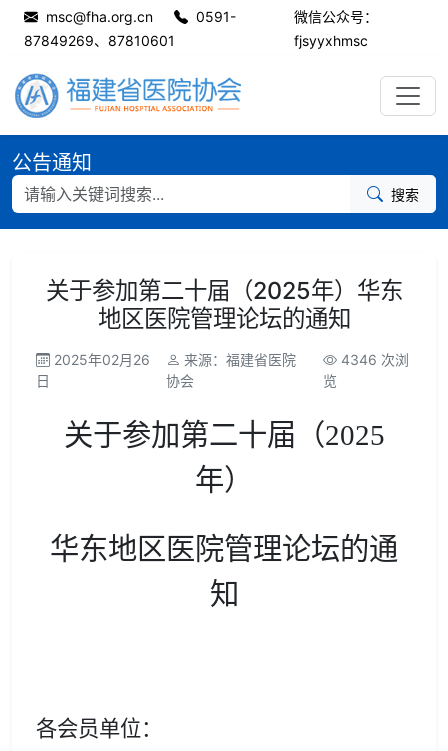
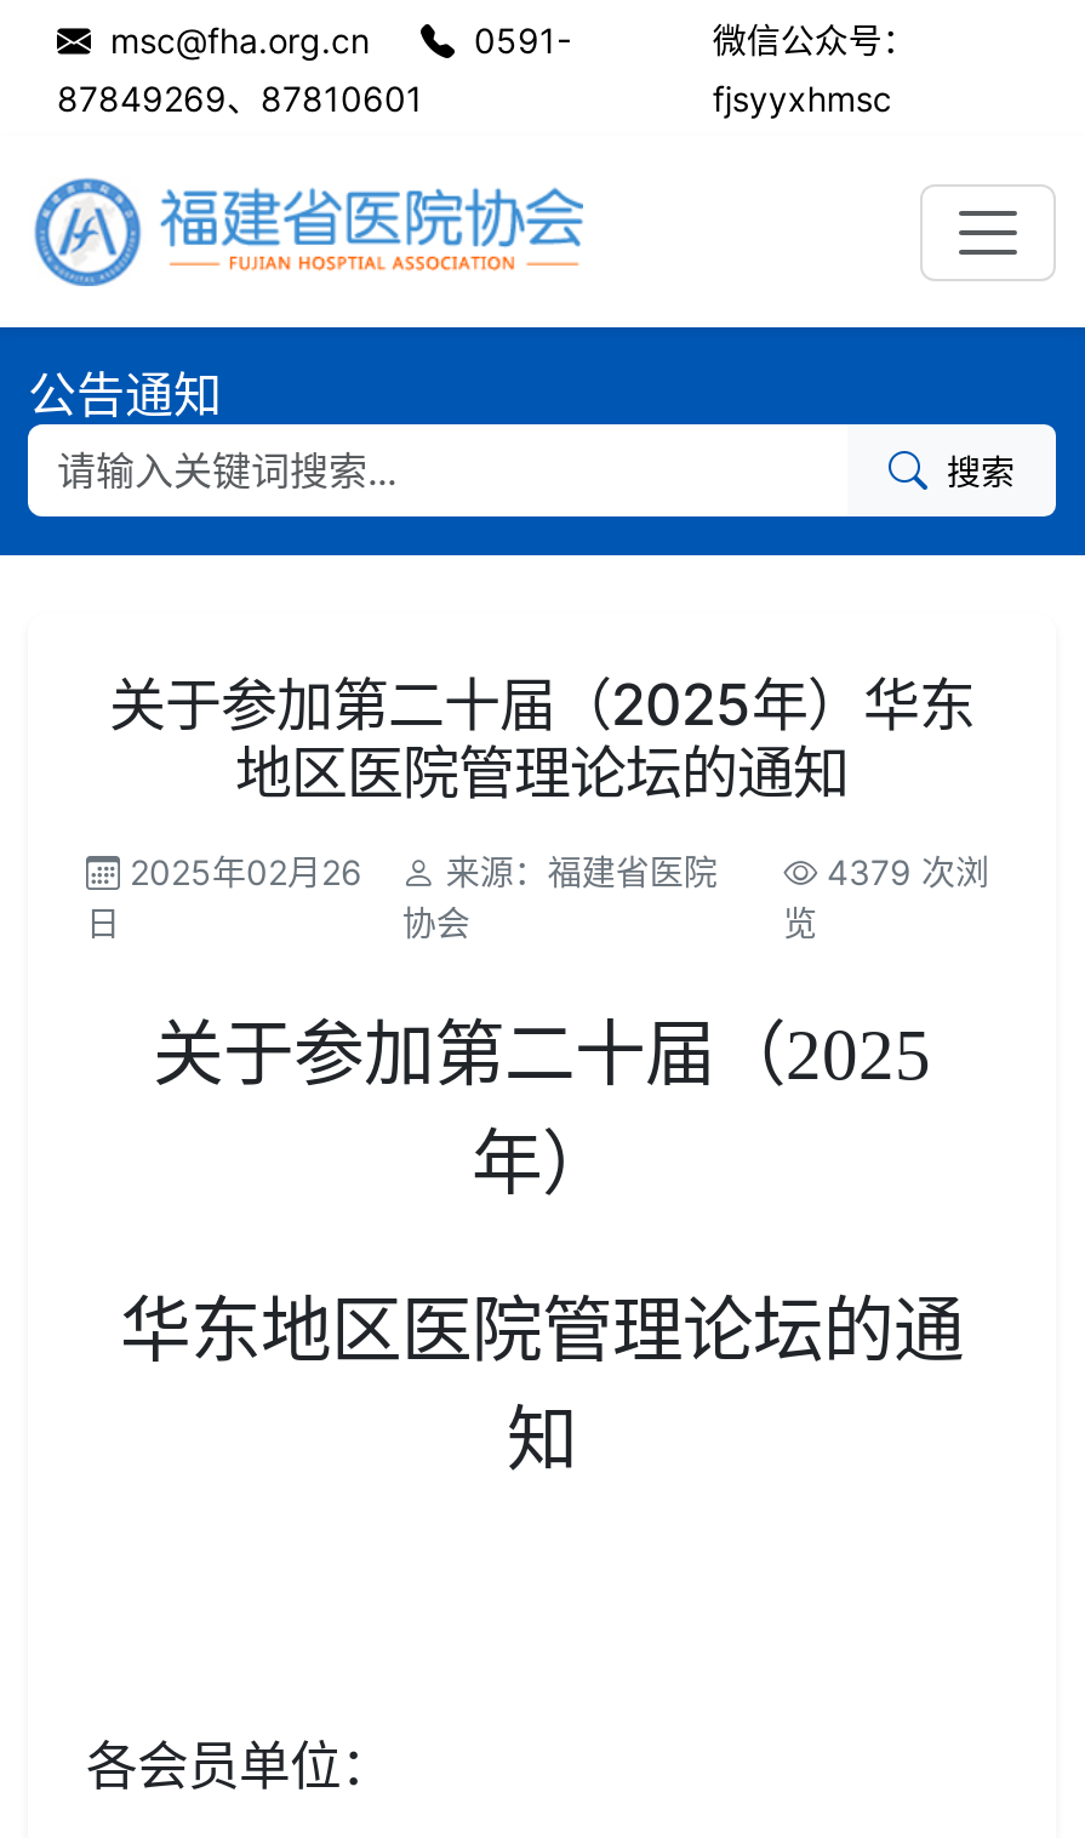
- 4346 次浏
+ 4379 次浏
